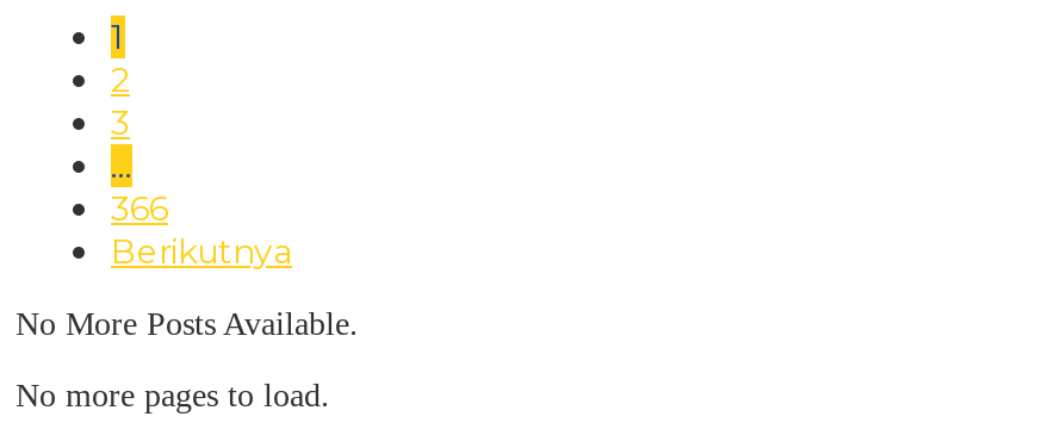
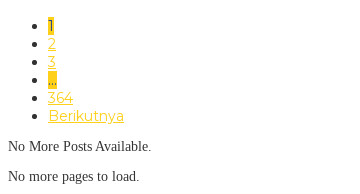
- 366
+ 364
